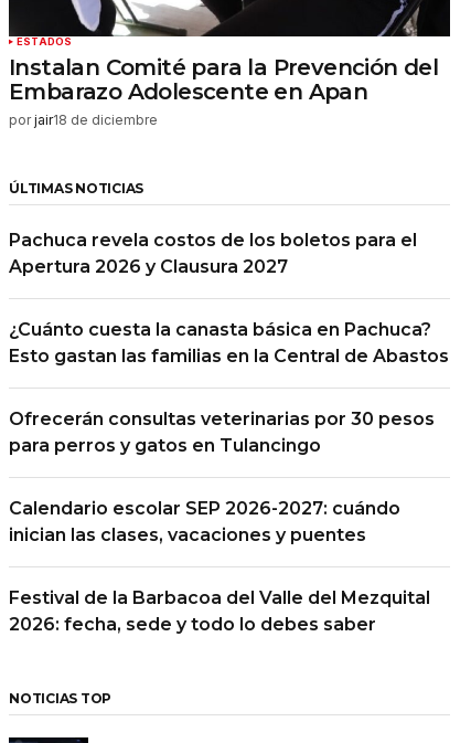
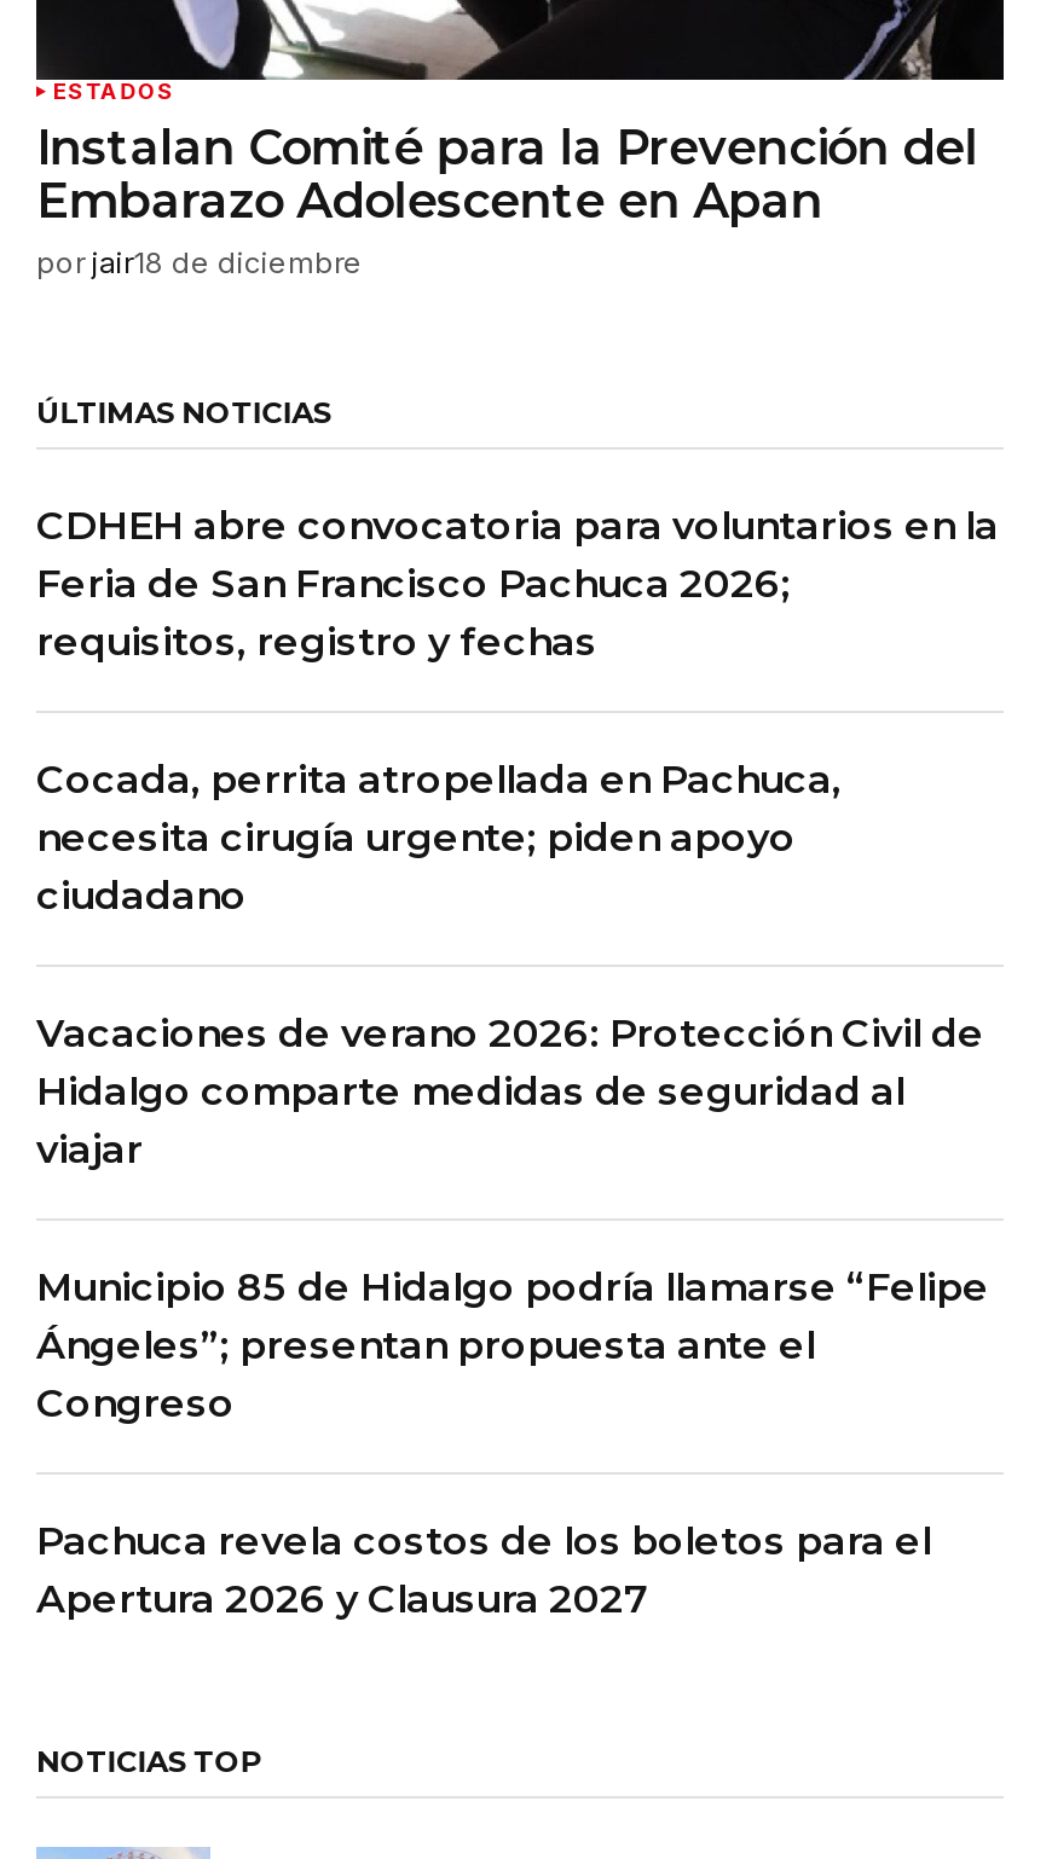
+ CDHEH abre convocatoria para voluntarios en la
+ Feria de San Francisco Pachuca 2026;
+ requisitos, registro y fechas
+ Cocada, perrita atropellada en Pachuca,
+ necesita cirugía urgente; piden apoyo
+ ciudadano
+ Vacaciones de verano 2026: Protección Civil de
+ Hidalgo comparte medidas de seguridad al
+ viajar
+ Municipio 85 de Hidalgo podría llamarse “Felipe
+ Ángeles”; presentan propuesta ante el
+ Congreso

moved down: Pachuca revela costos de los boletos para el | Apertura 2026 y Clausura 2027

- ¿Cuánto cuesta la canasta básica en Pachuca?
- Esto gastan las familias en la Central de Abastos
- Ofrecerán consultas veterinarias por 30 pesos
- para perros y gatos en Tulancingo
- Calendario escolar SEP 2026-2027: cuándo
- inician las clases, vacaciones y puentes
- Festival de la Barbacoa del Valle del Mezquital
- 2026: fecha, sede y todo lo debes saber
